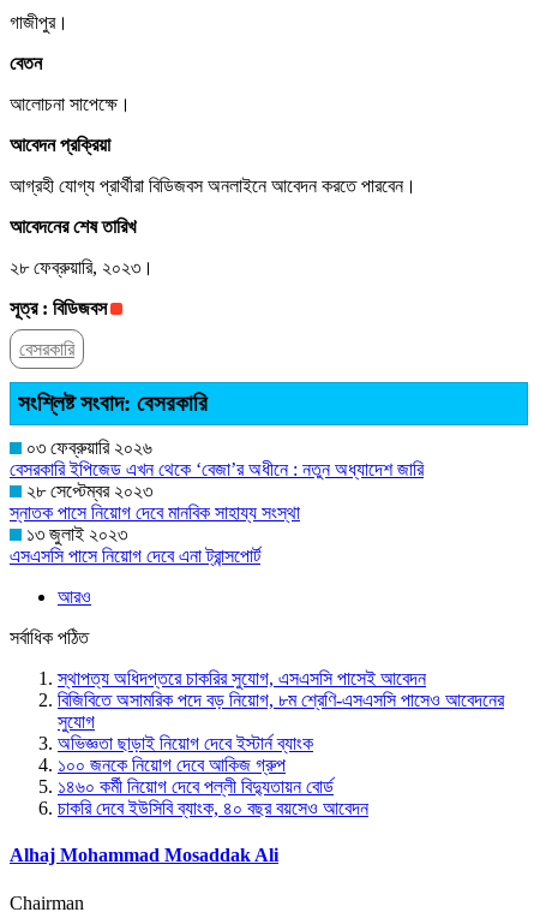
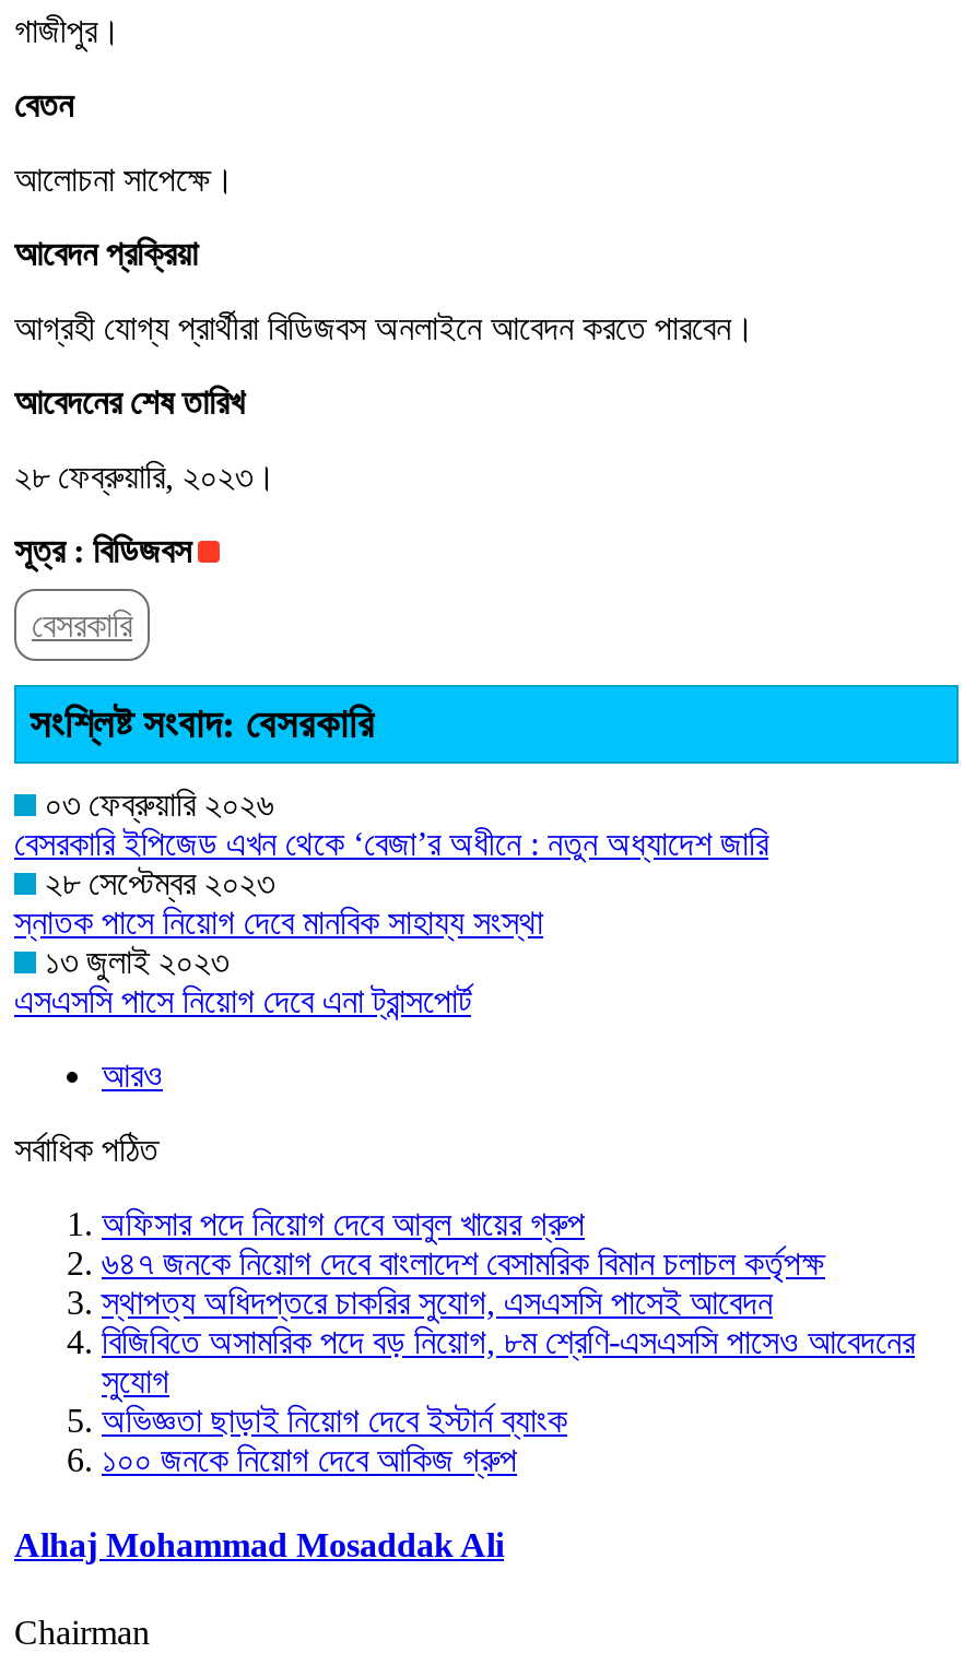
+ অফিসার পদে নিয়োগ দেবে আবুল খায়ের গ্রুপ
+ ৬৪৭ জনকে নিয়োগ দেবে বাংলাদেশ বেসামরিক বিমান চলাচল কর্তৃপক্ষ

moved down: স্থাপত্য অধিদপ্তরে চাকরির সুযোগ, এসএসসি পাসেই আবেদন | বিজিবিতে অসামরিক পদে বড় নিয়োগ, ৮ম শ্রেণি-এসএসসি পাসেও আবেদনের | সুযোগ | অভিজ্ঞতা ছাড়াই নিয়োগ দেবে ইস্টার্ন ব্যাংক | ১০০ জনকে নিয়োগ দেবে আকিজ গ্রুপ

- ১৪৬০ কর্মী নিয়োগ দেবে পল্লী বিদ্যুতায়ন বোর্ড
- চাকরি দেবে ইউসিবি ব্যাংক, ৪০ বছর বয়সেও আবেদন
